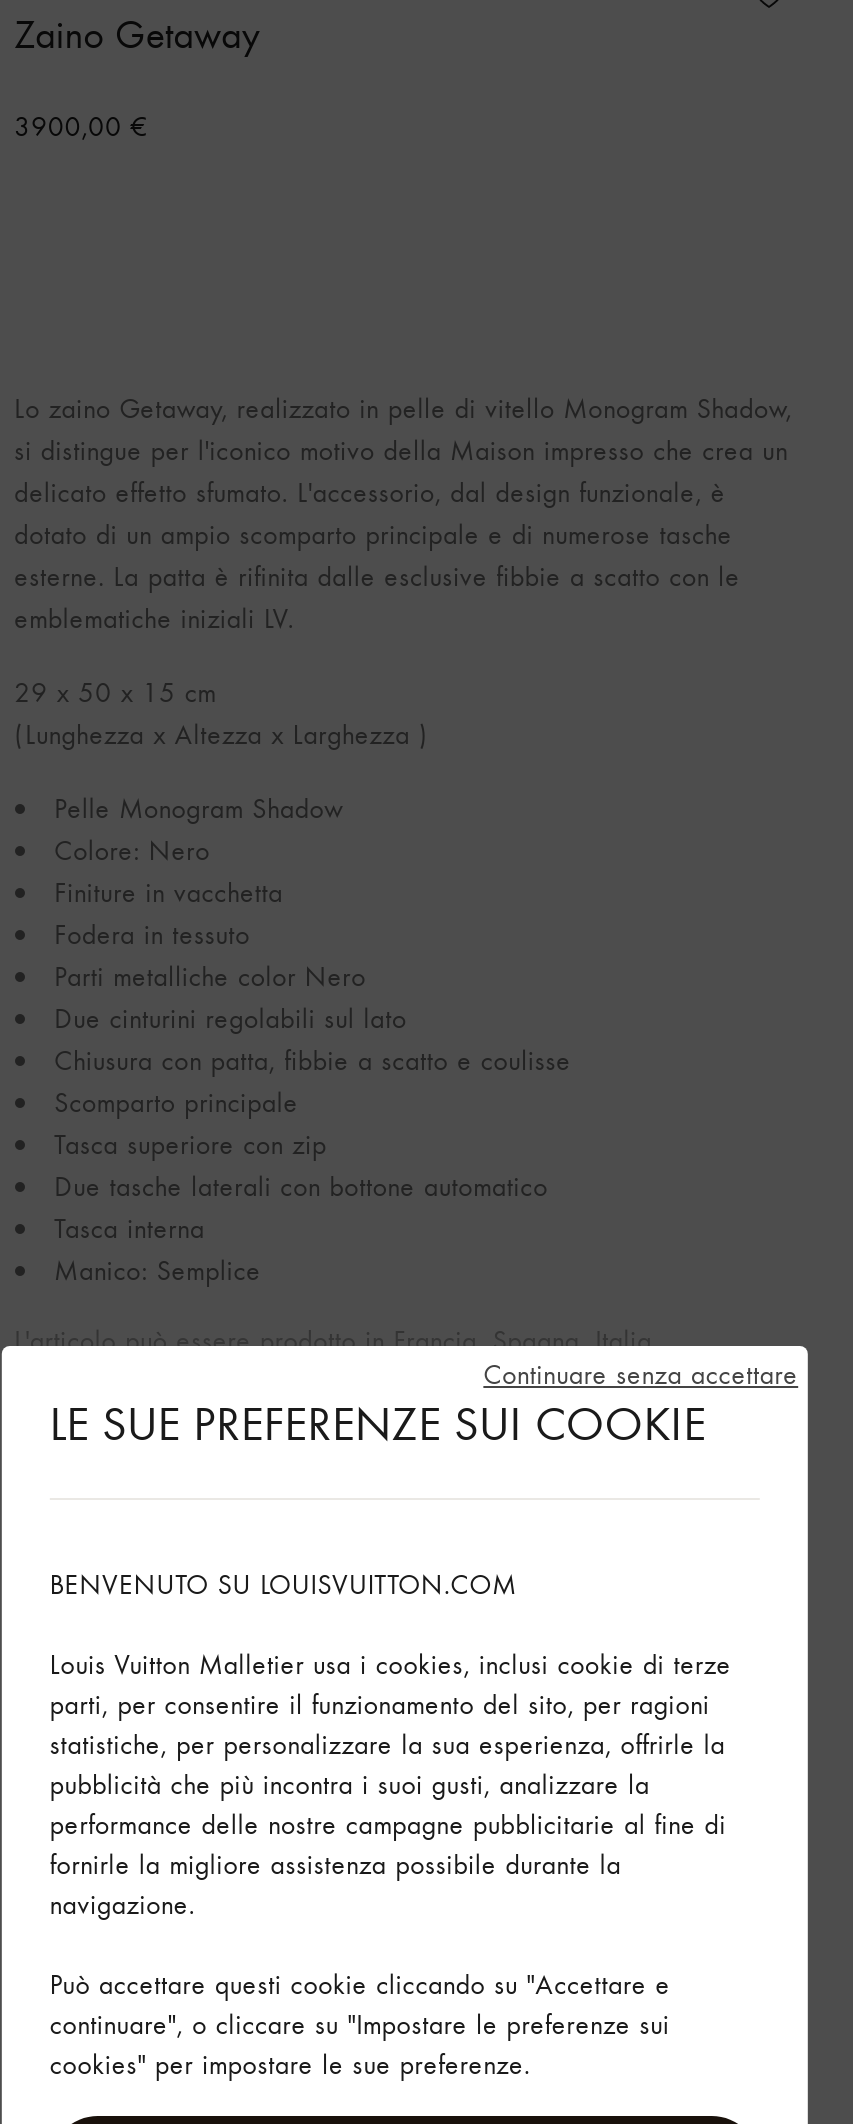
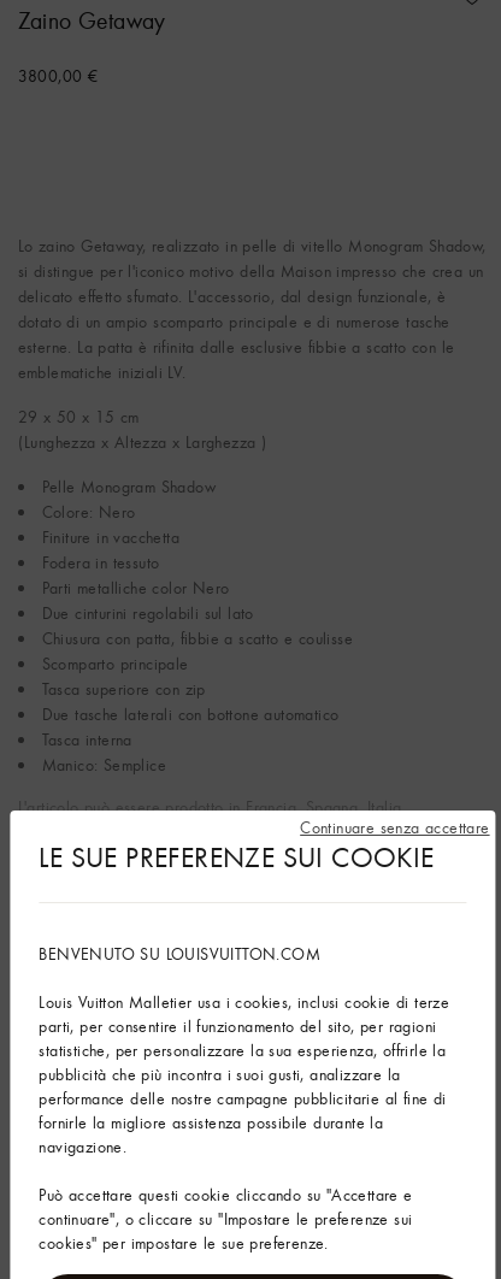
- 3900,00 €
+ 3800,00 €
